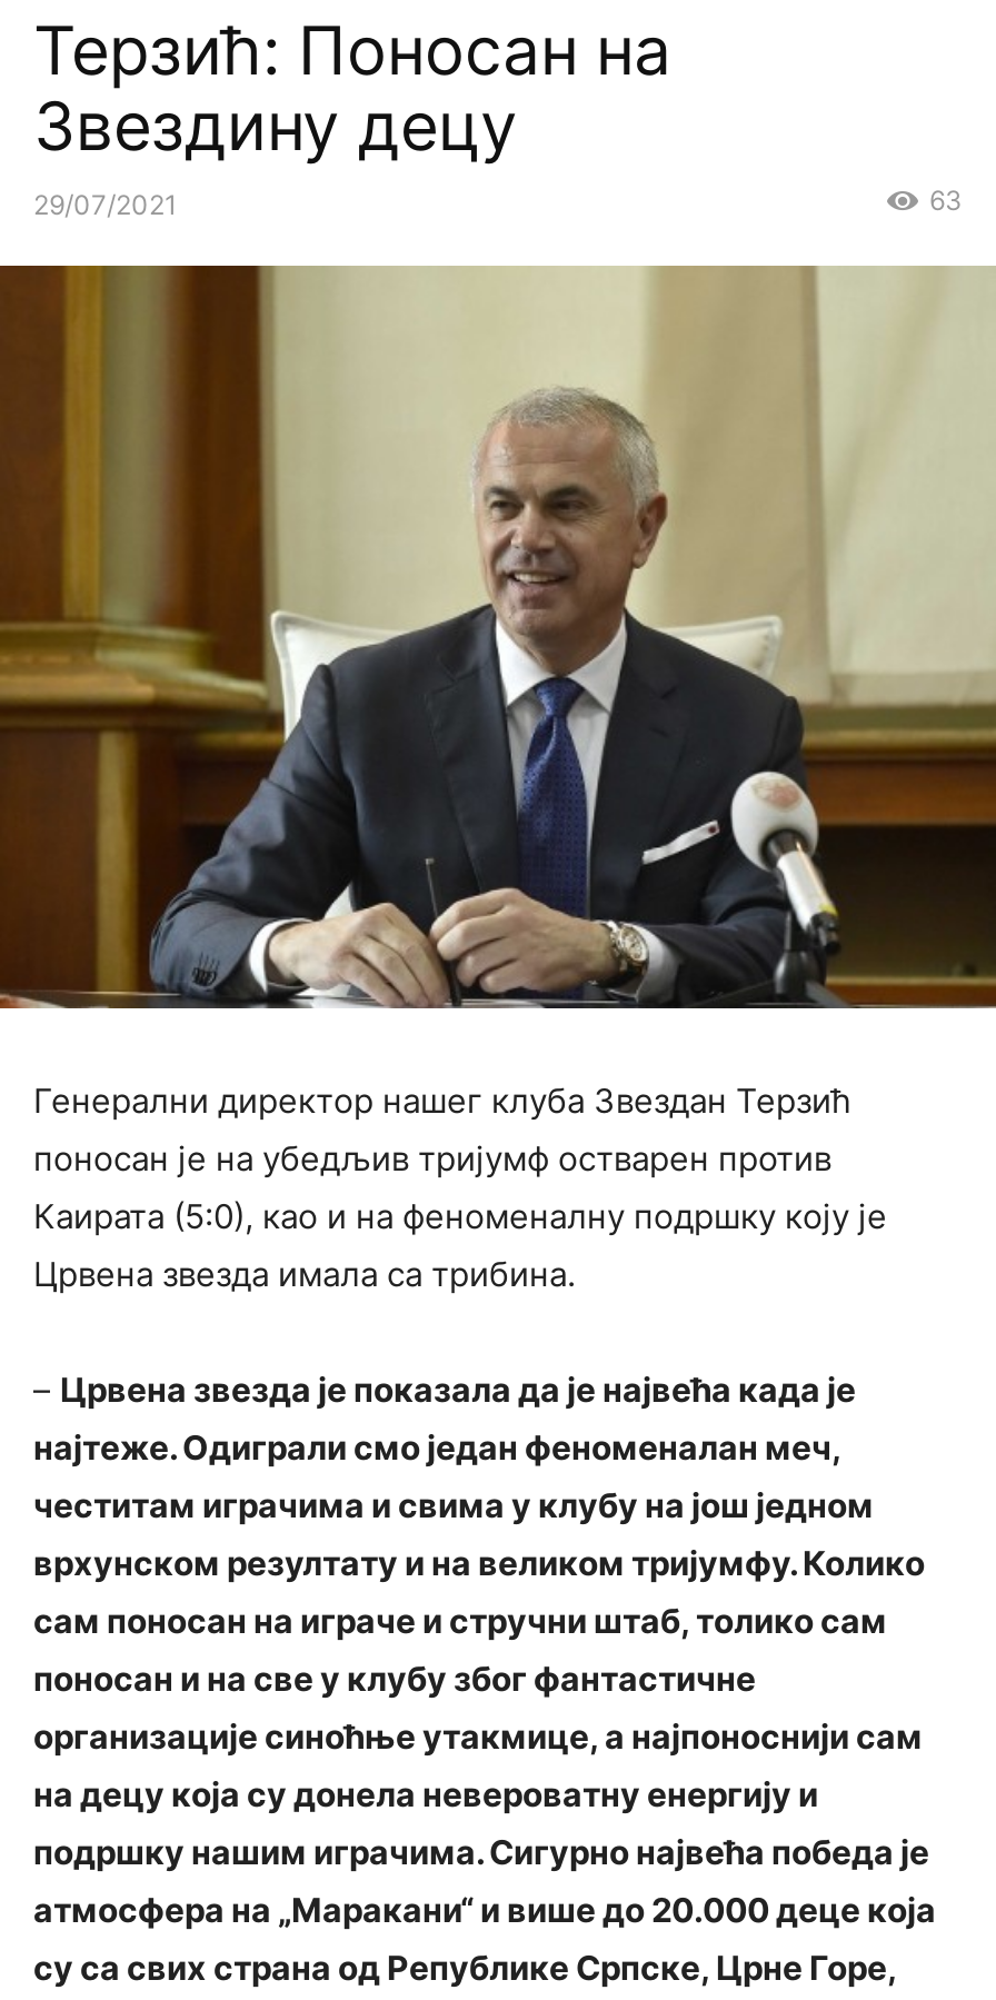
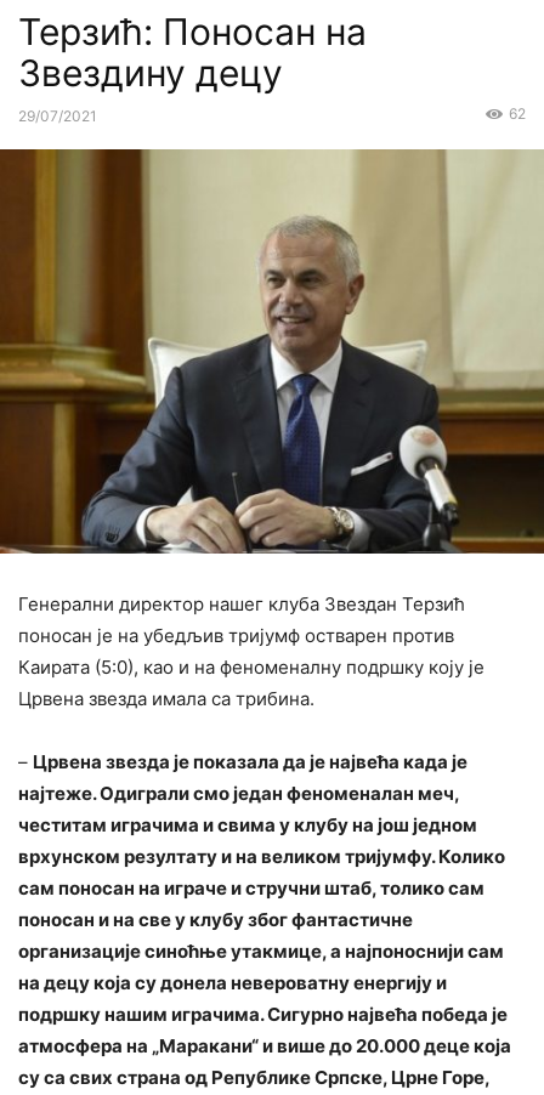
- 63
+ 62
